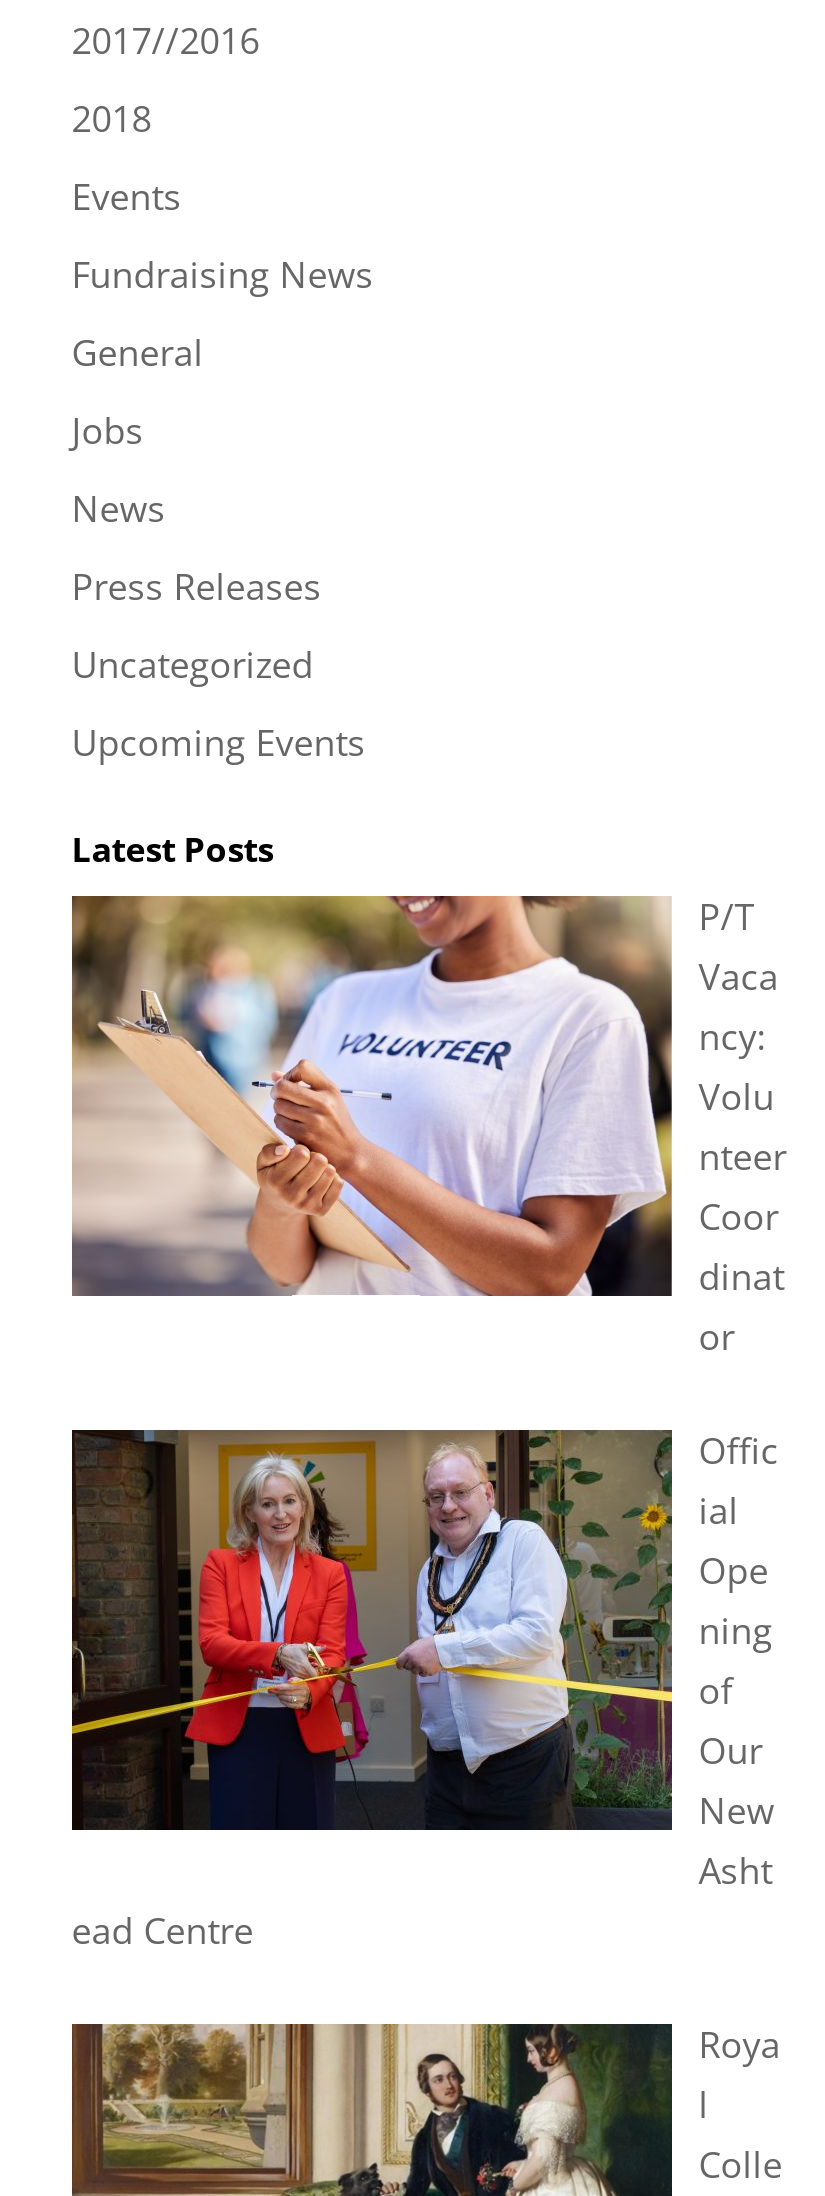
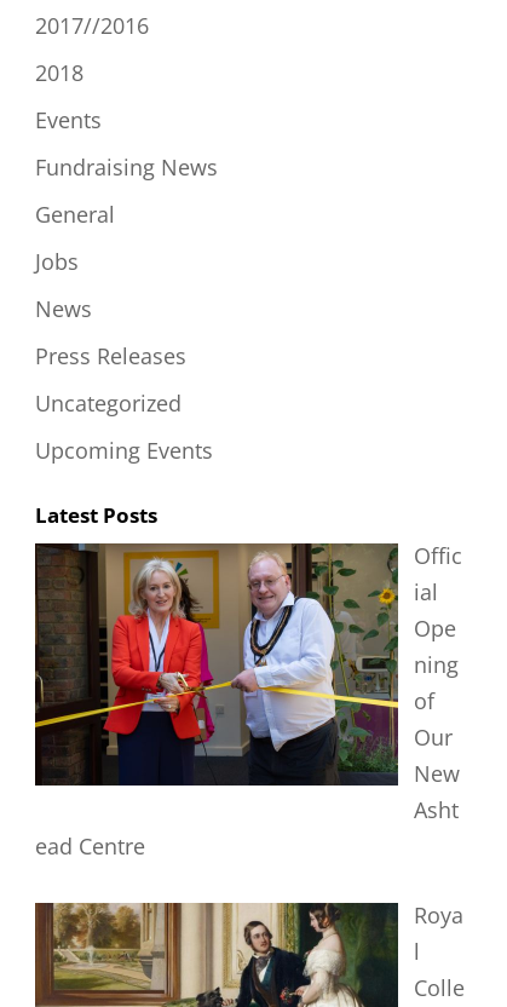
- [image]
- P/T
- Vaca
- ncy:
- Volu
- nteer
- Coor
- dinat
- or
